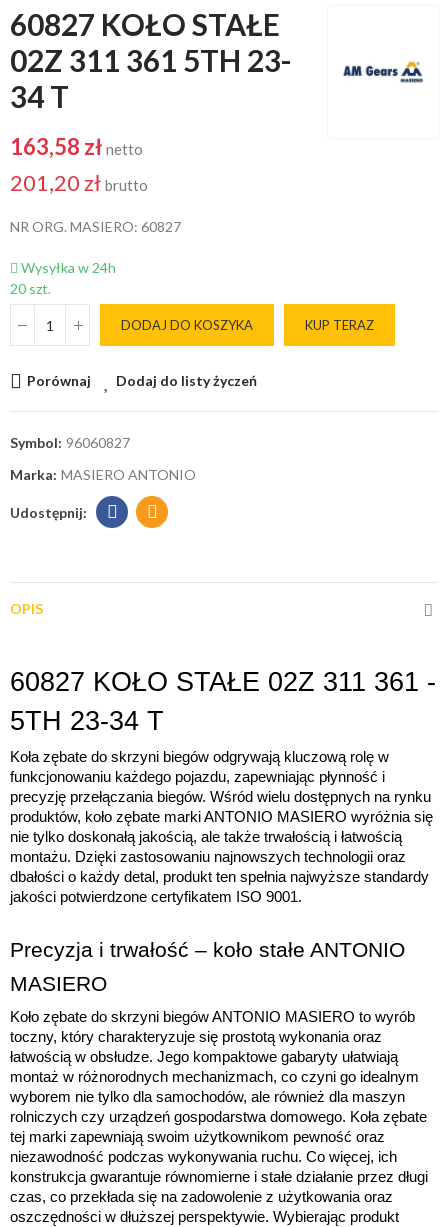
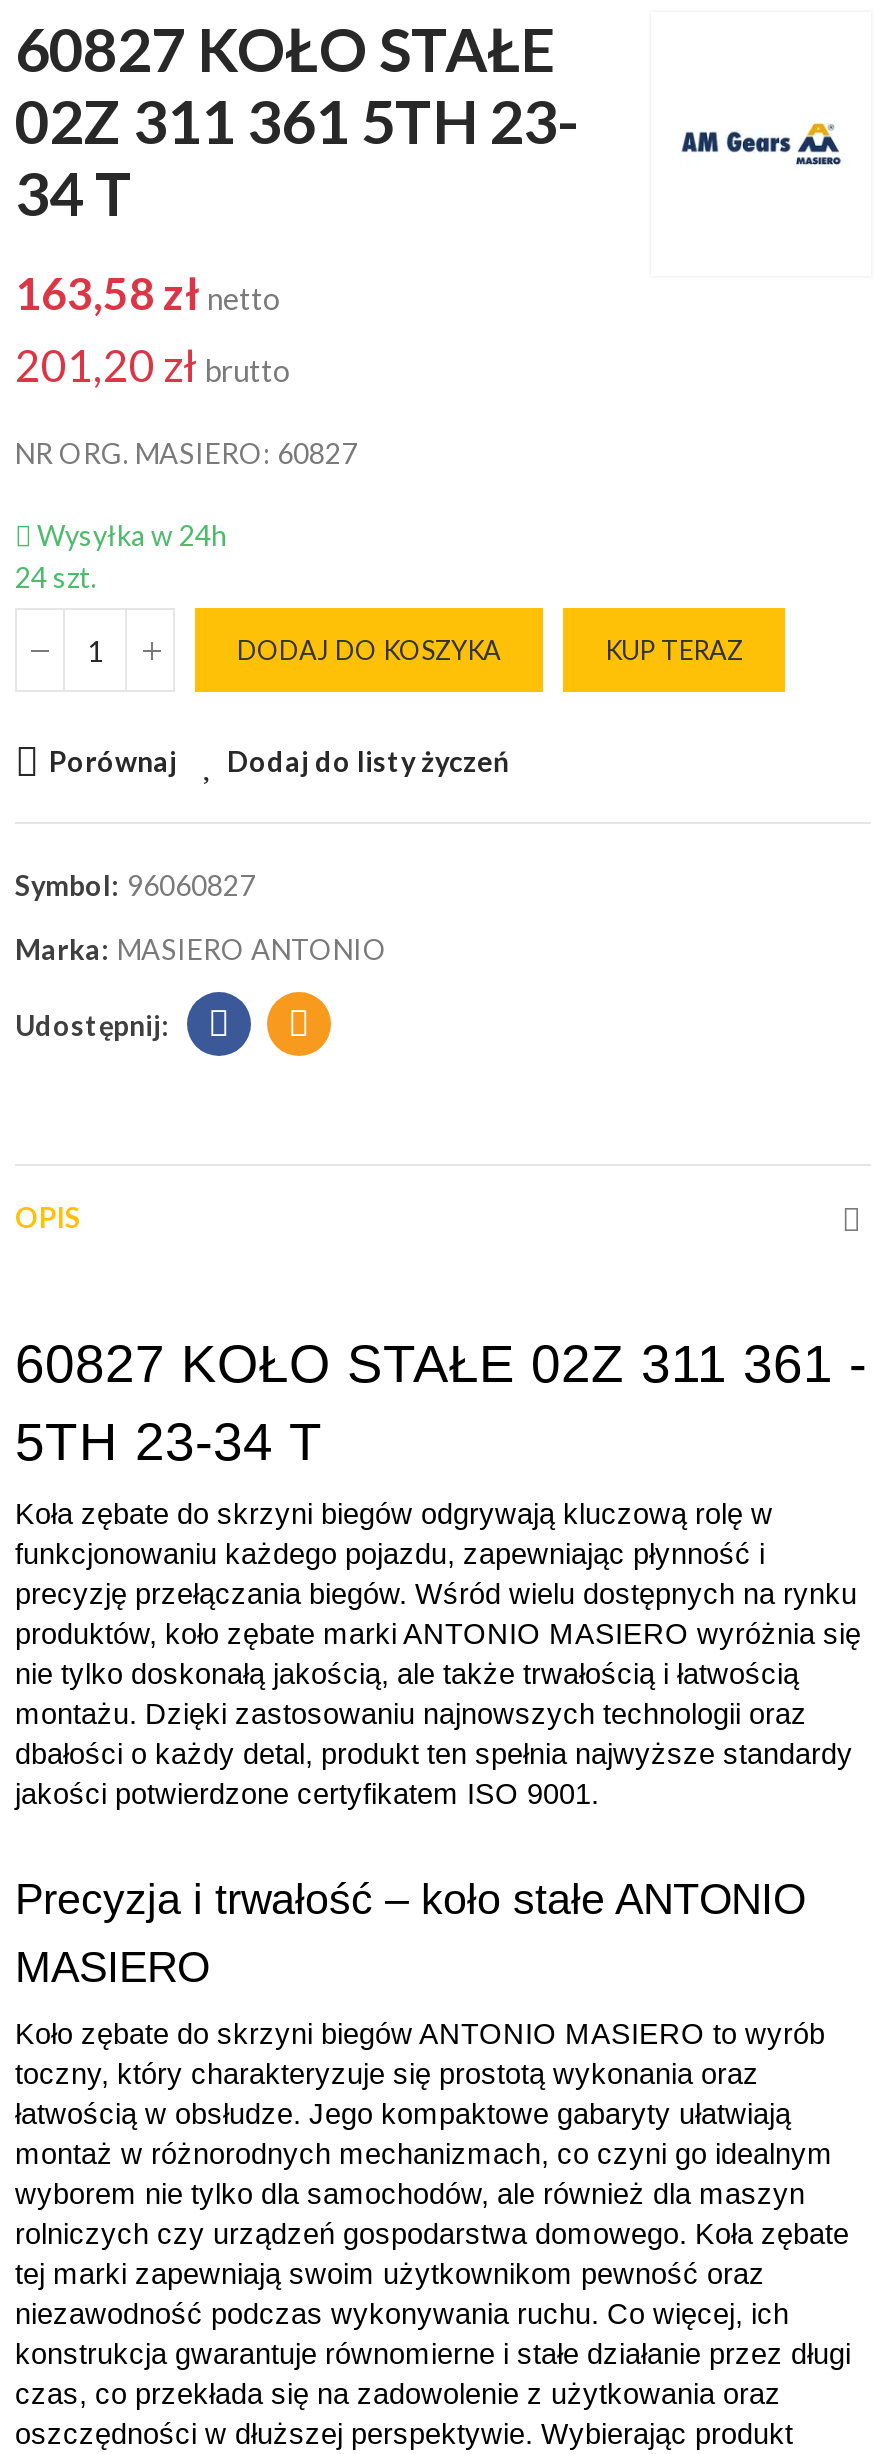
- 20 szt.
+ 24 szt.
